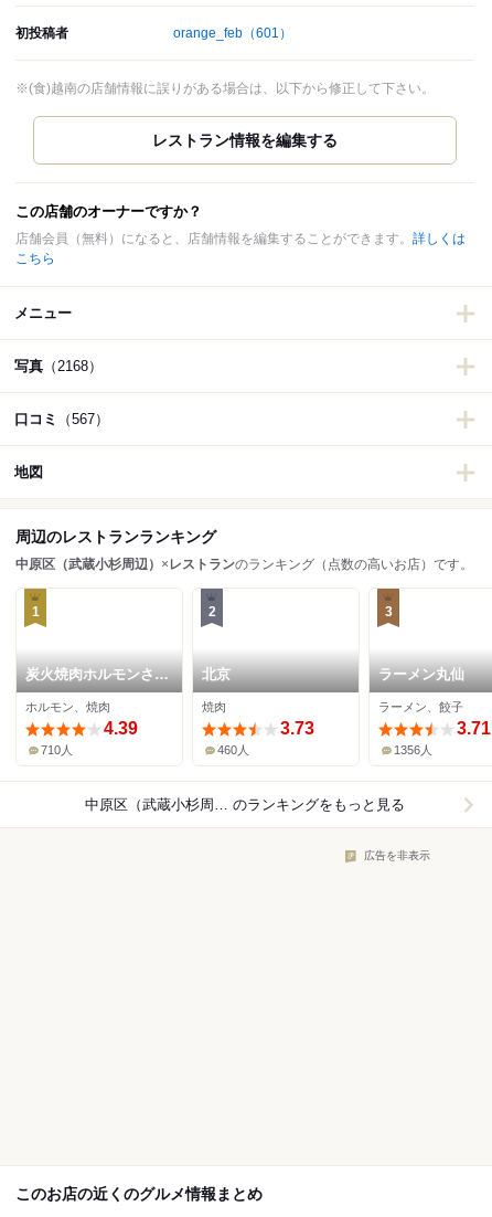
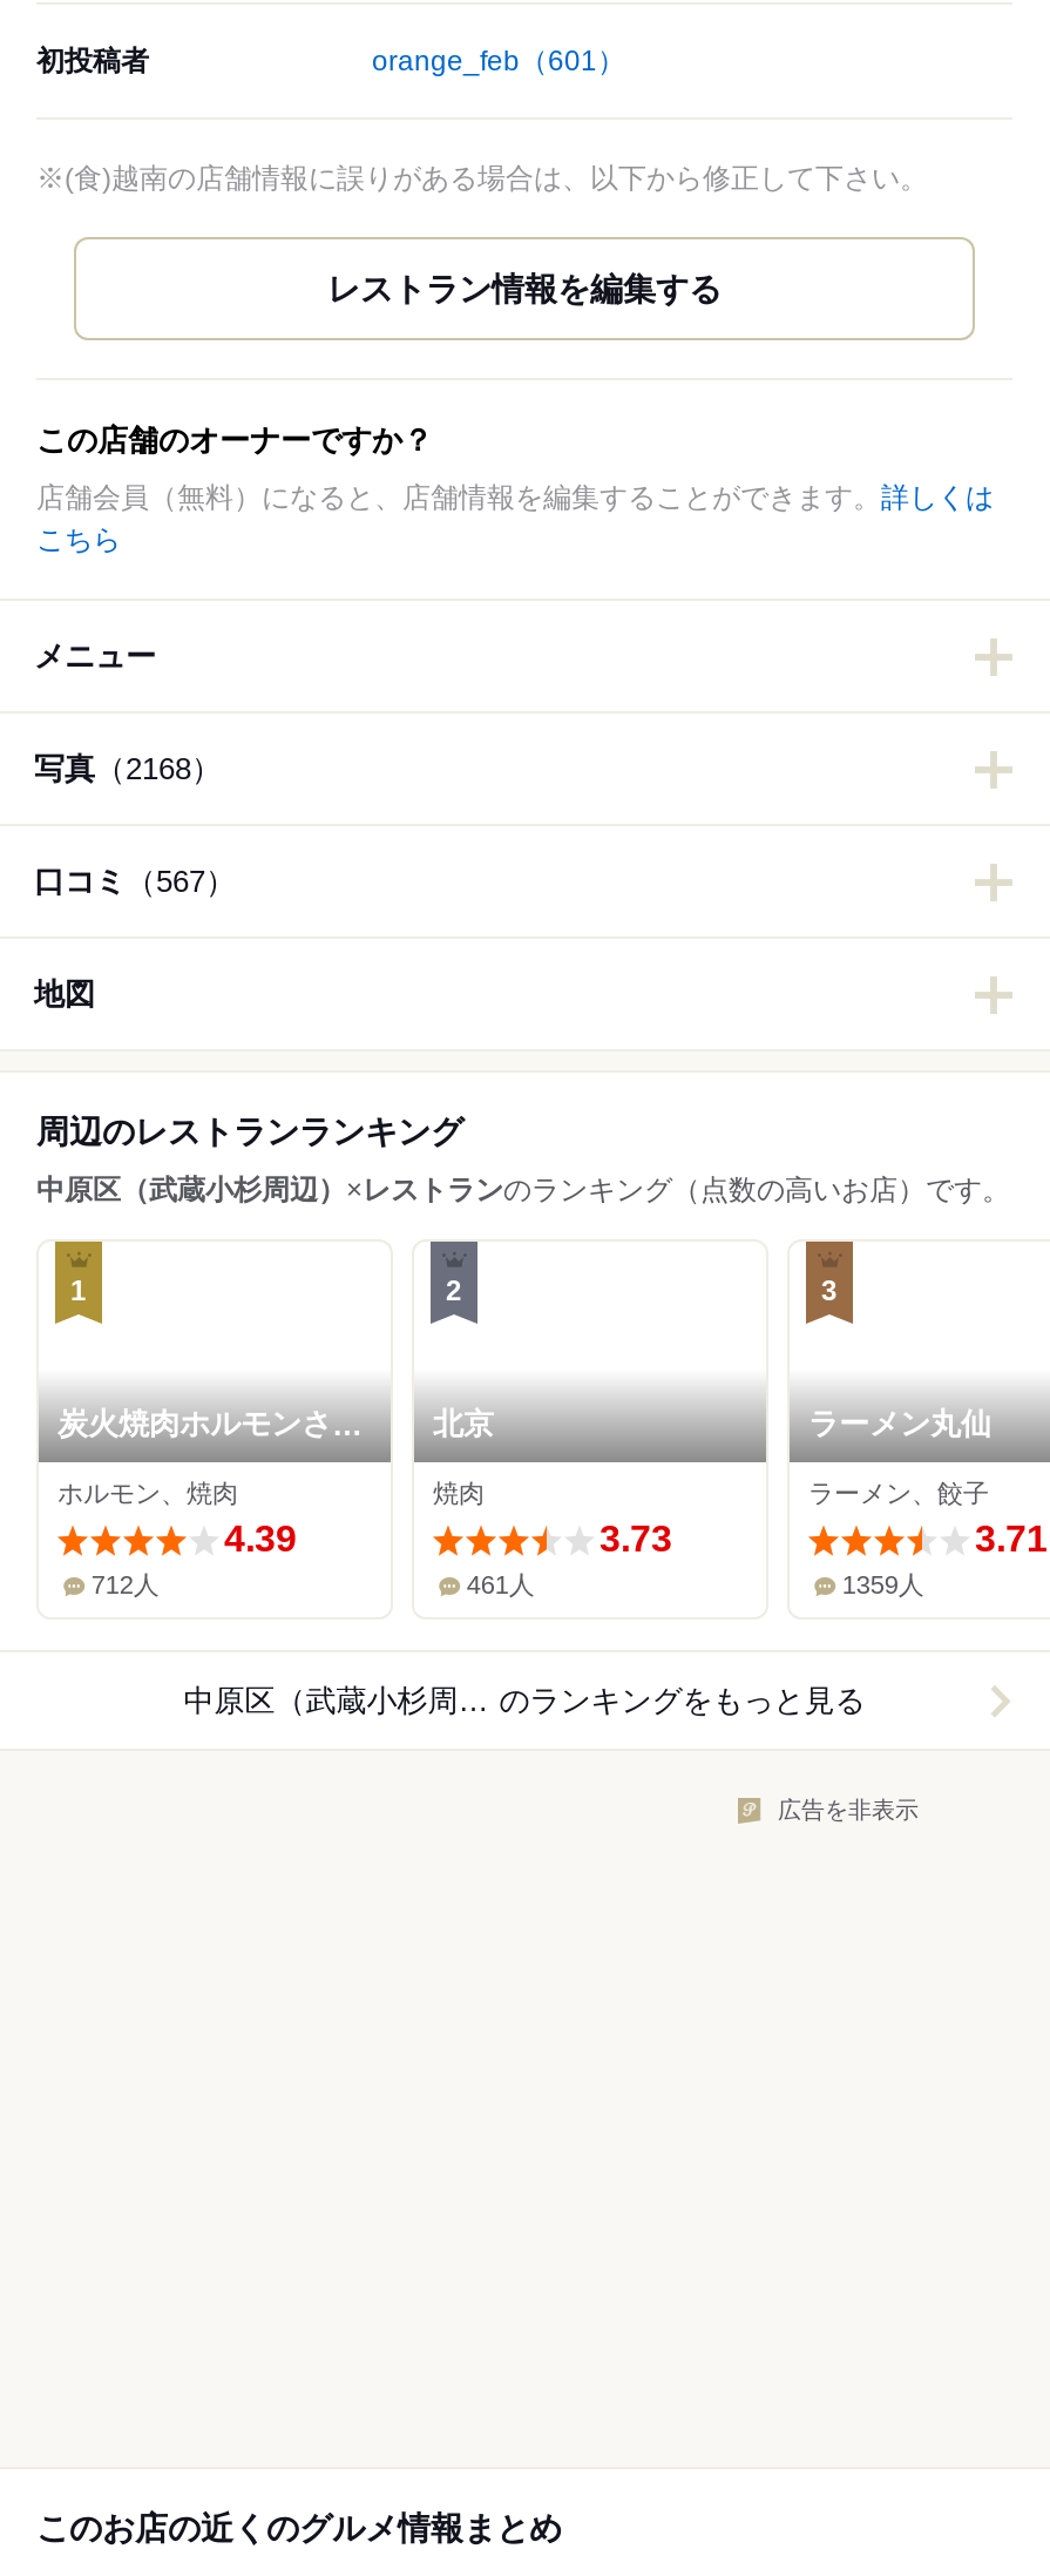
- 710人
+ 712人

- 460人
+ 461人

- 1356人
+ 1359人
